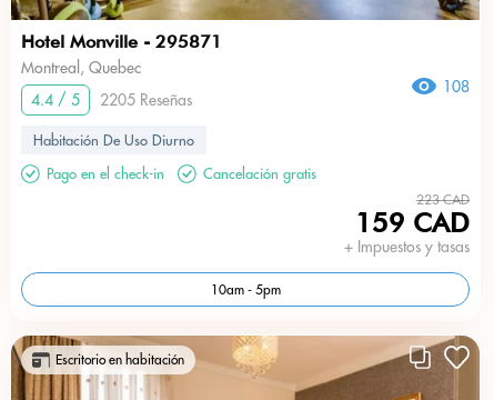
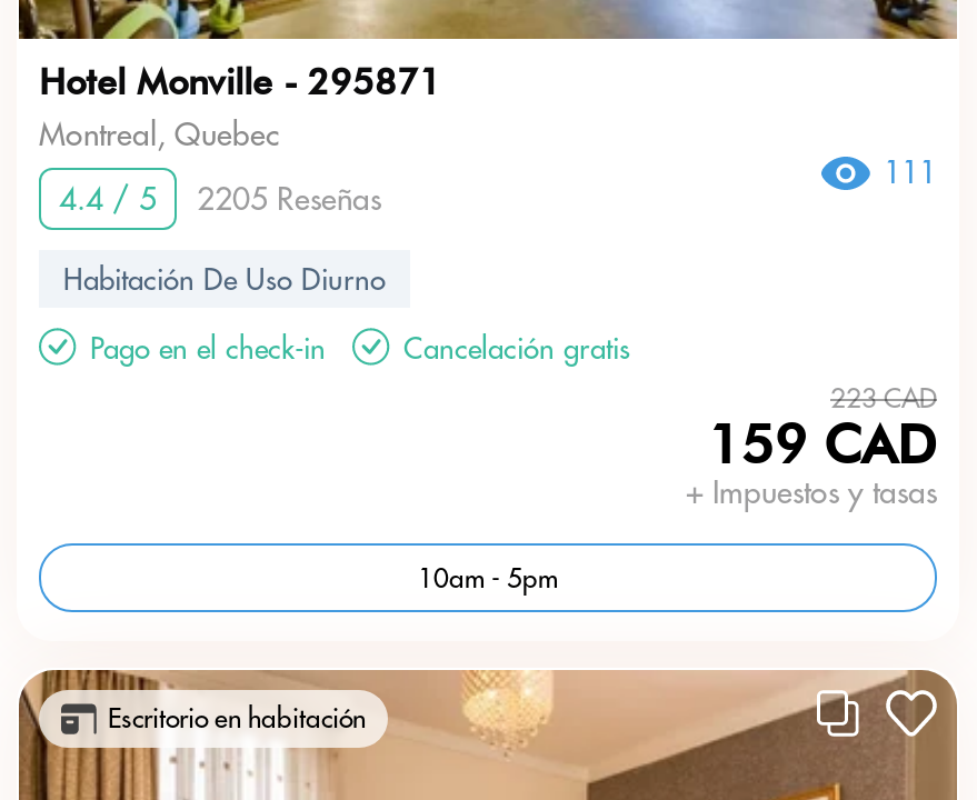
- 108
+ 111
